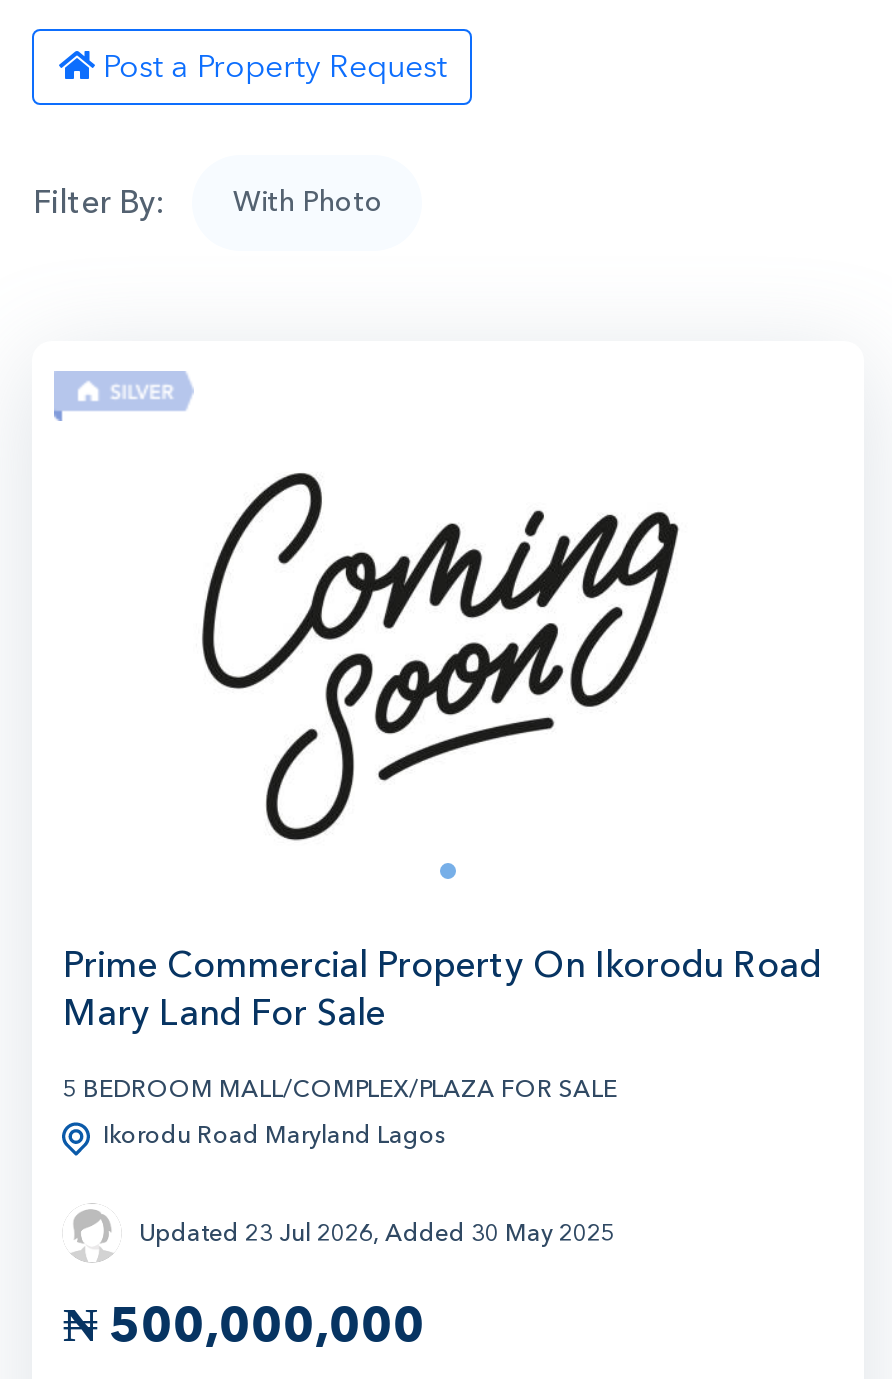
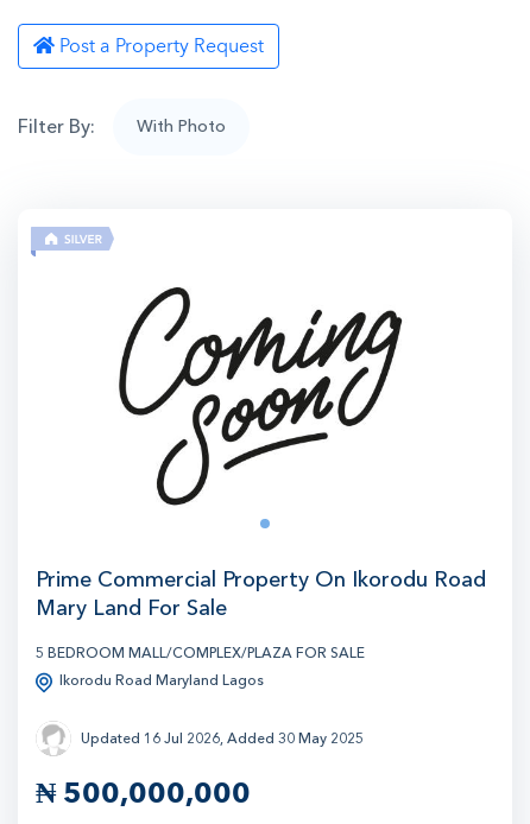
- Updated 23 Jul 2026, Added 30 May 2025
+ Updated 16 Jul 2026, Added 30 May 2025
